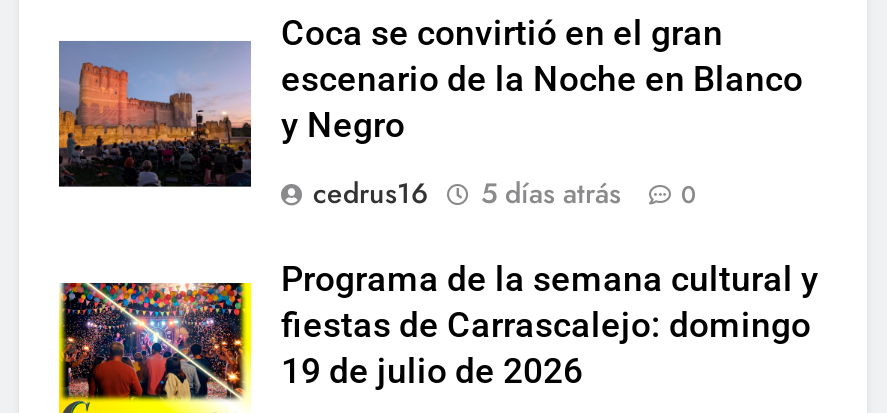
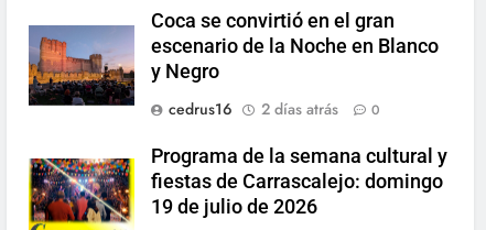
- cedrus16 5 días atrás 0
+ cedrus16 2 días atrás 0
